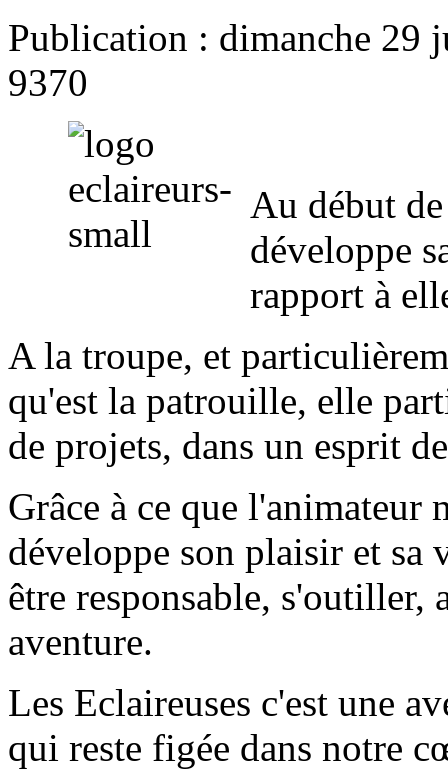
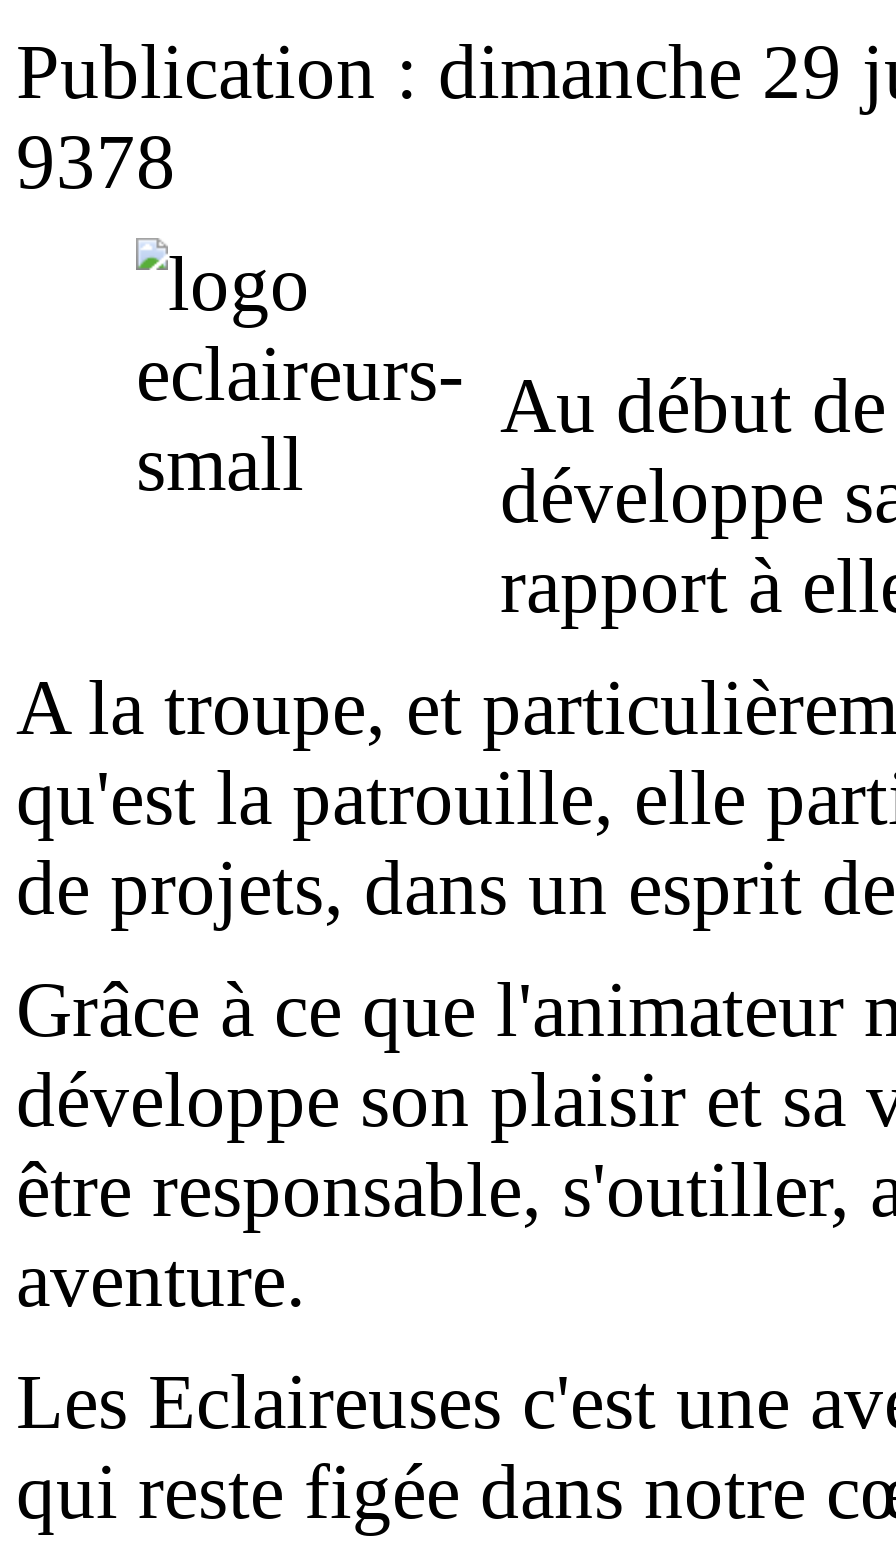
- 9370
+ 9378
